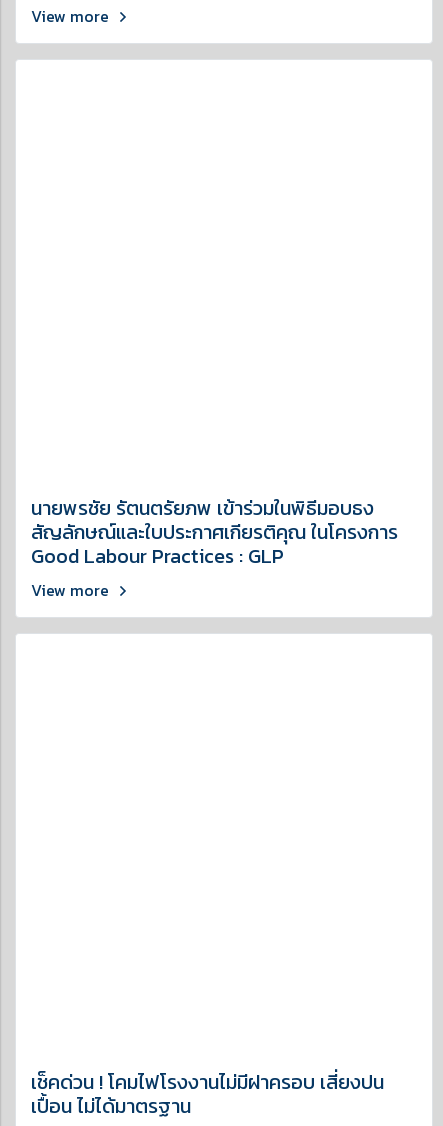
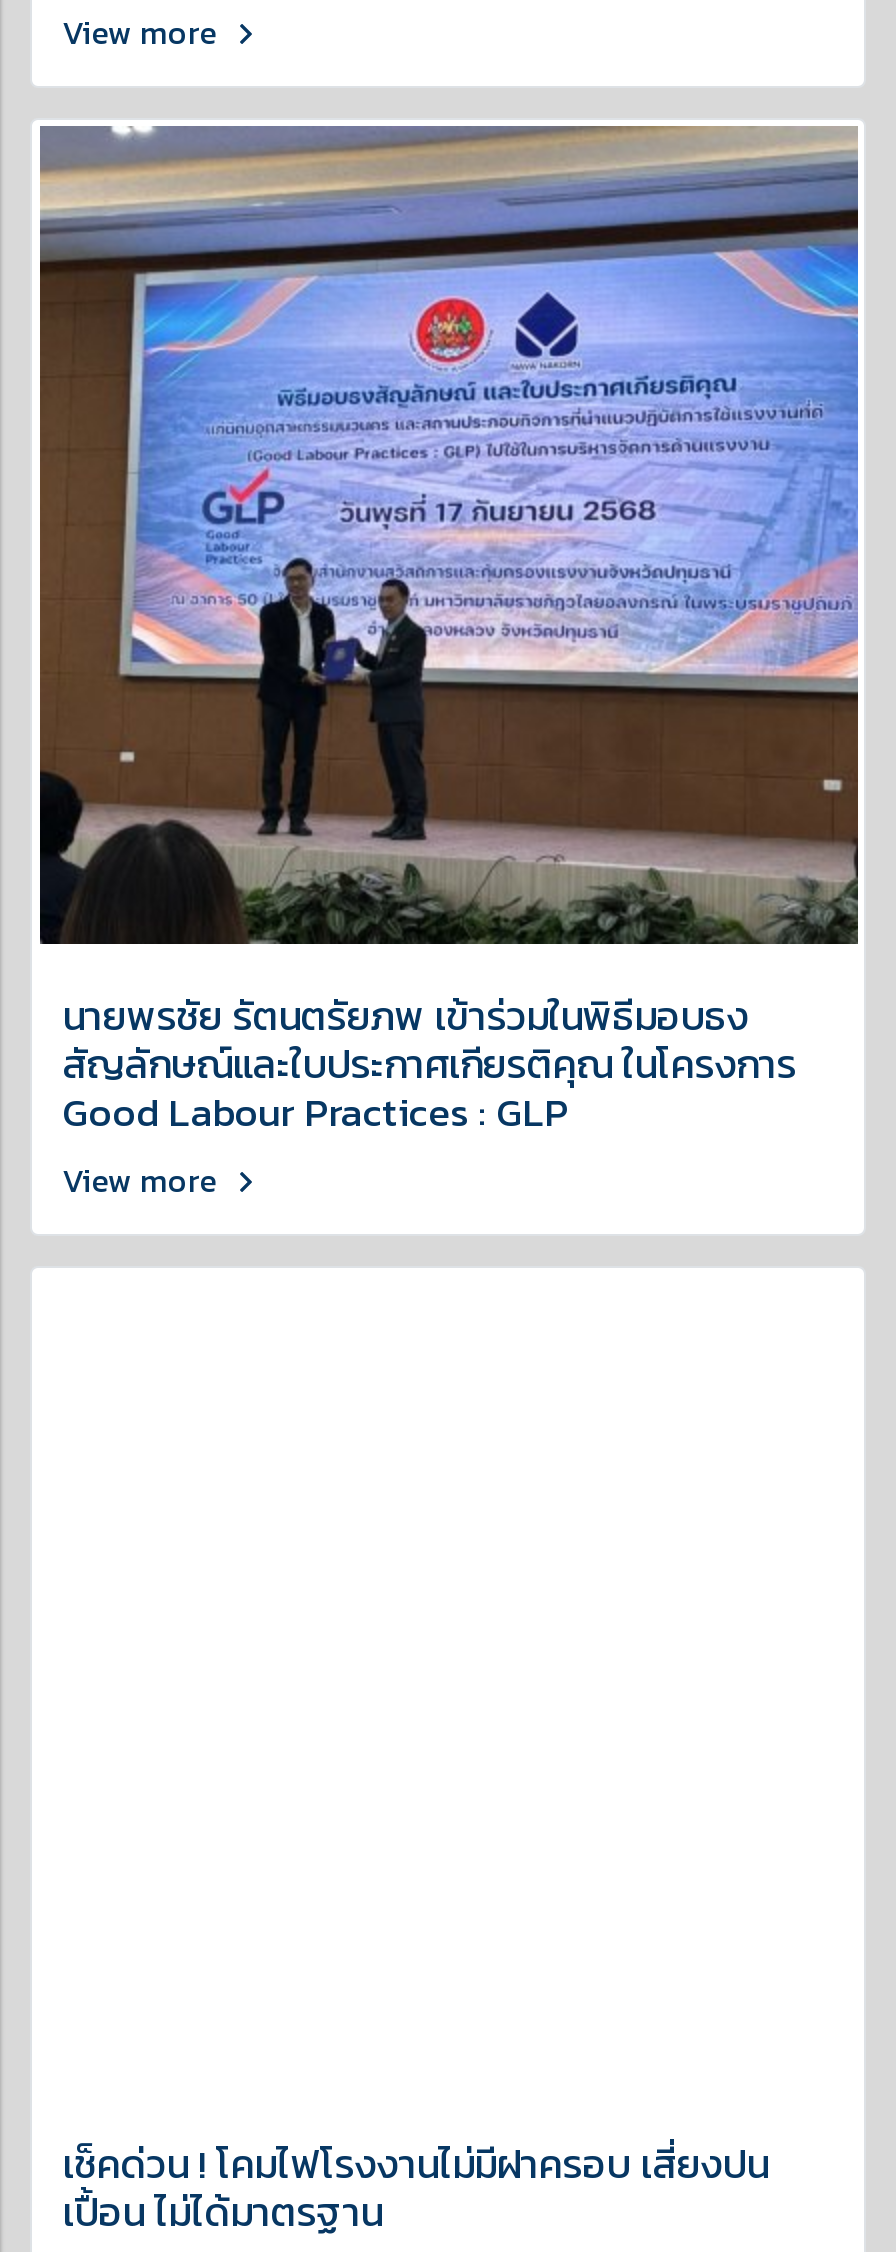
+ [image]
